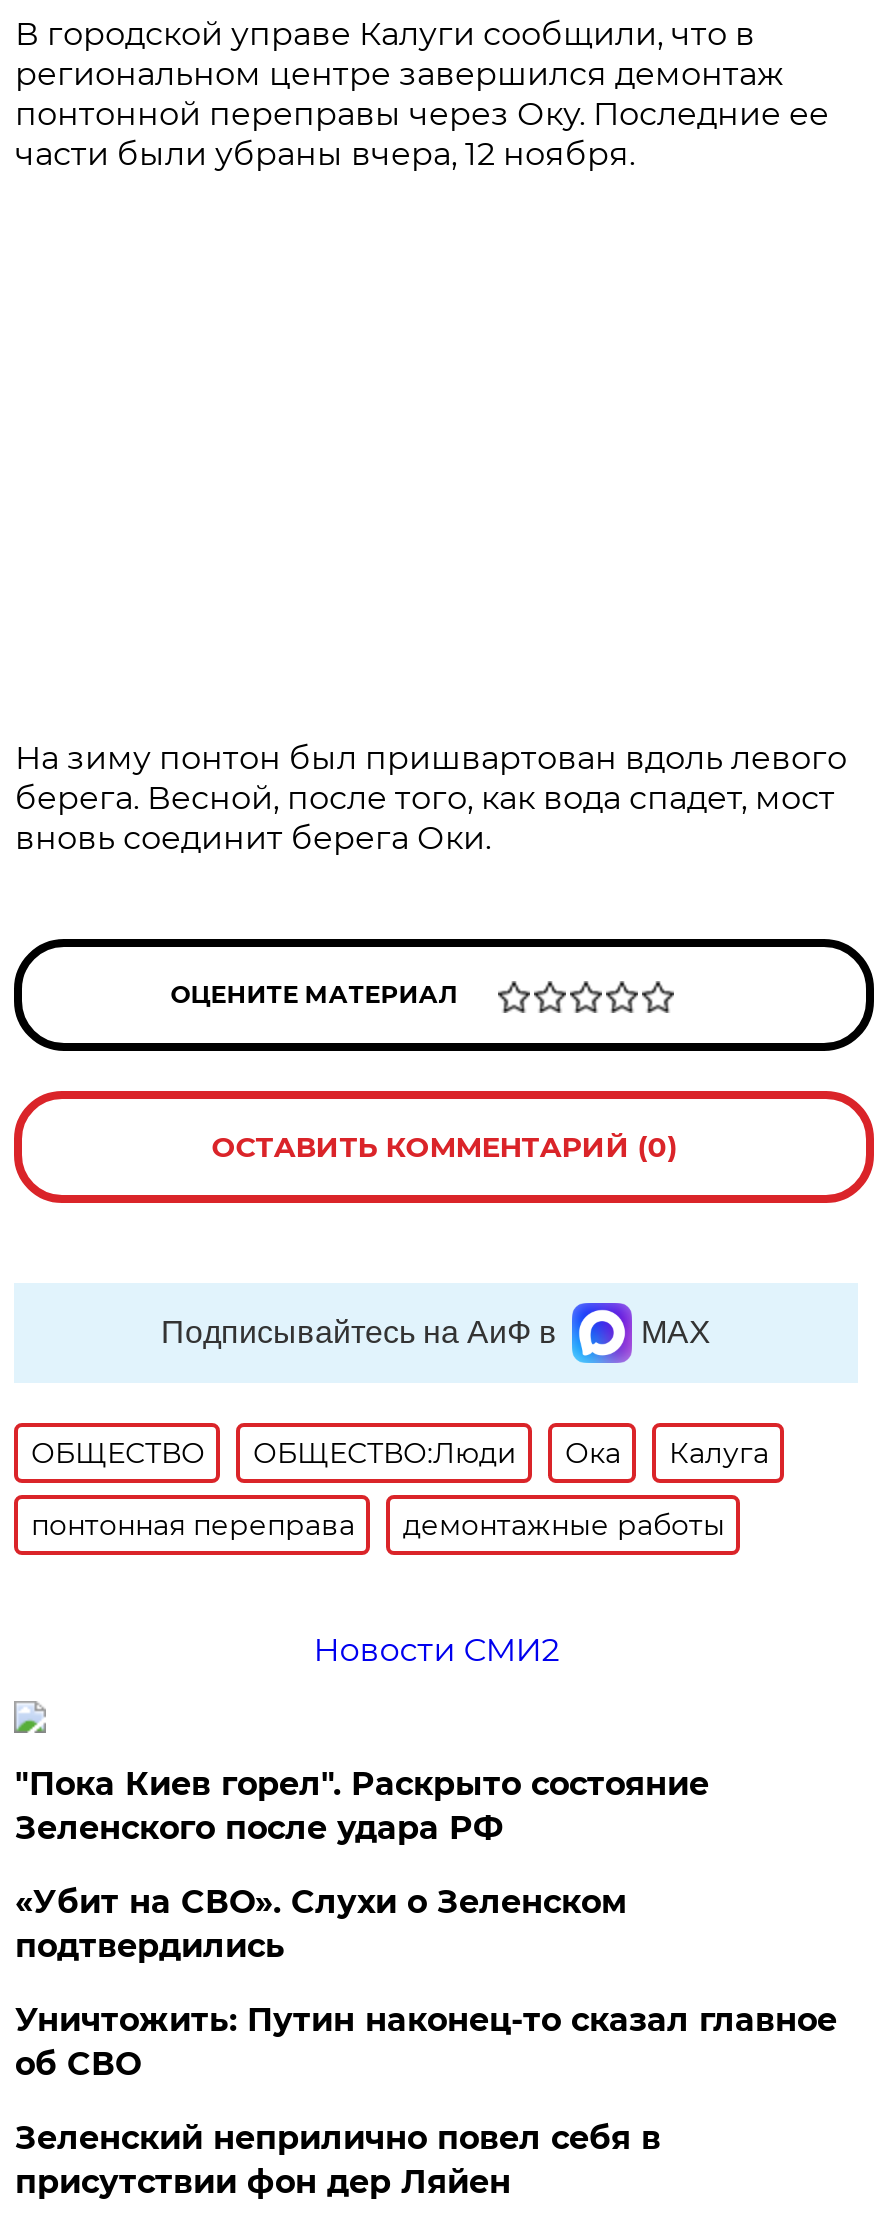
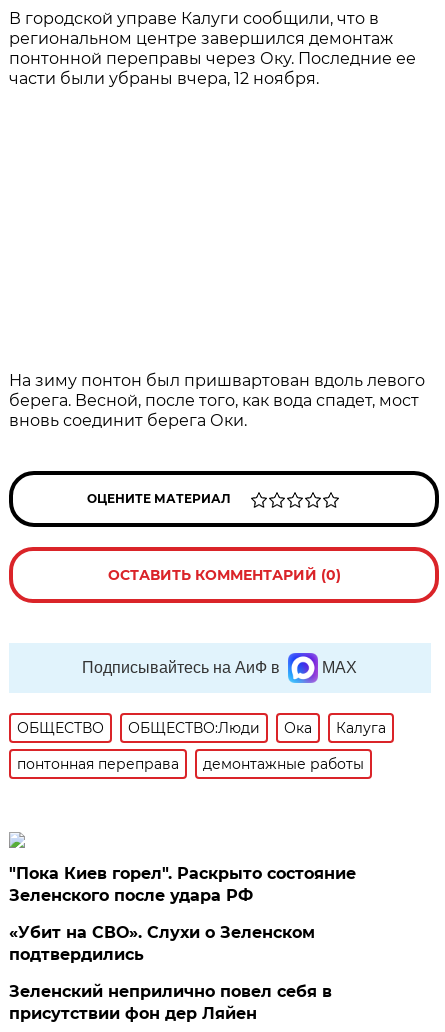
- Новости СМИ2

- Уничтожить: Путин наконец-то сказал главное
- об СВО
